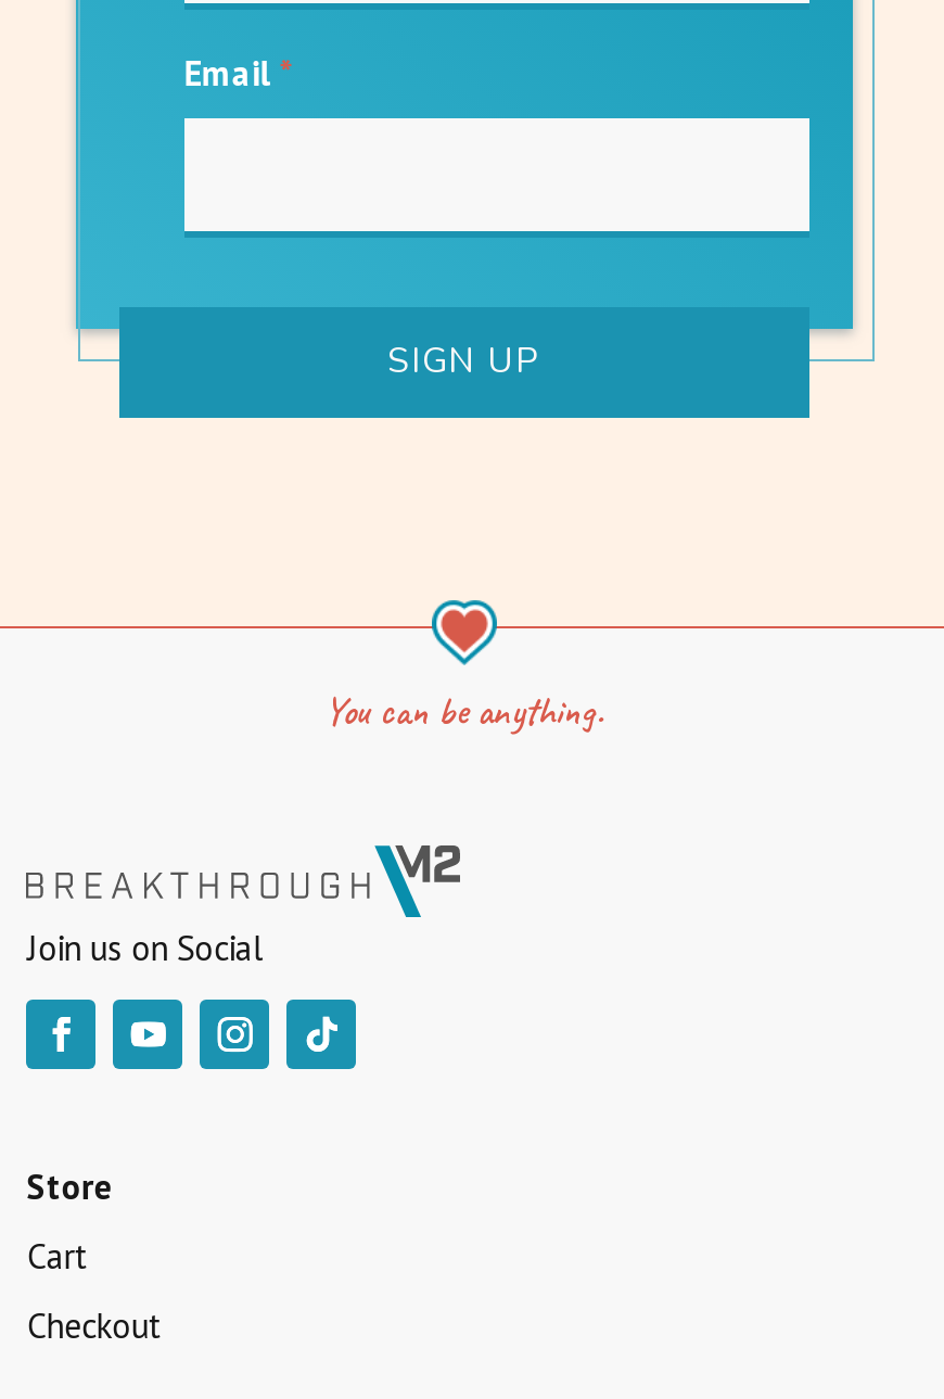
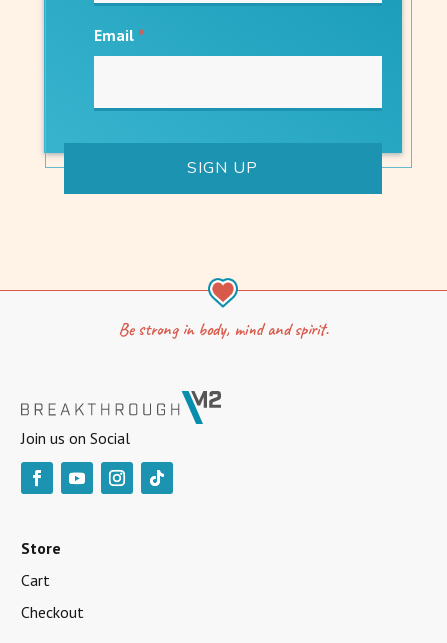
- You can be anything.
+ Be strong in body, mind and spirit.
